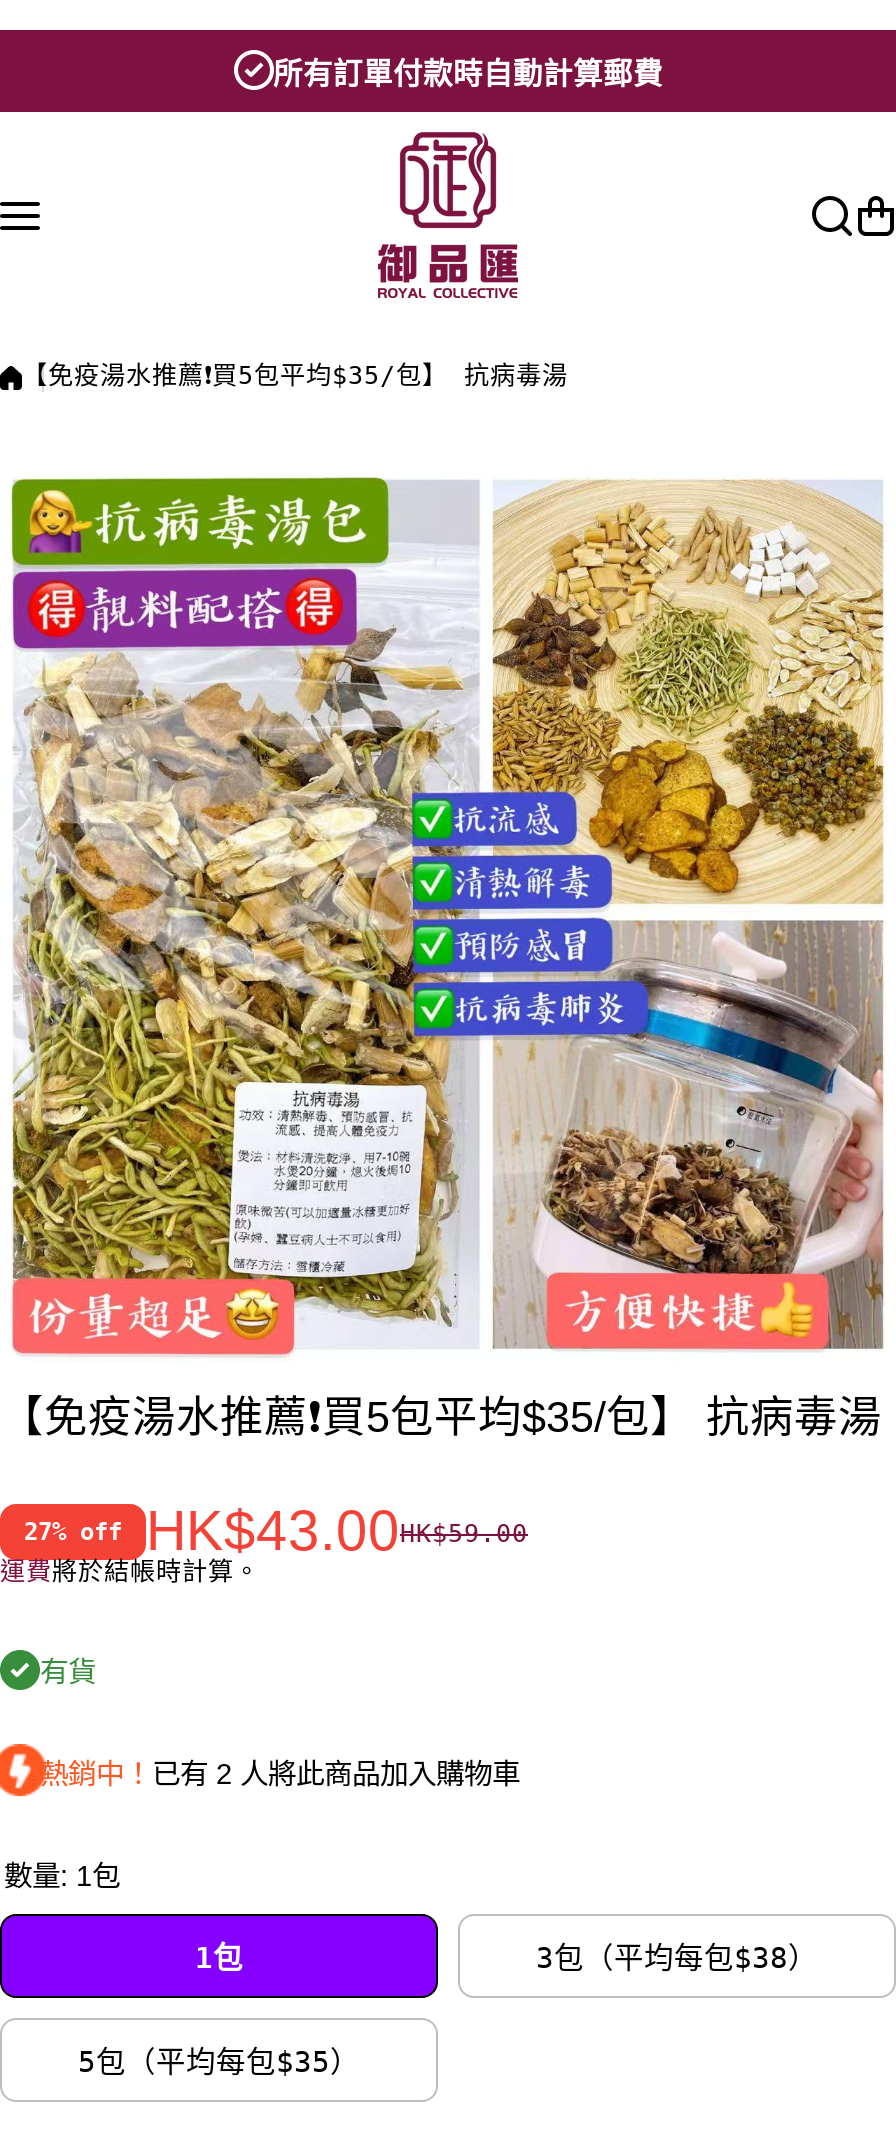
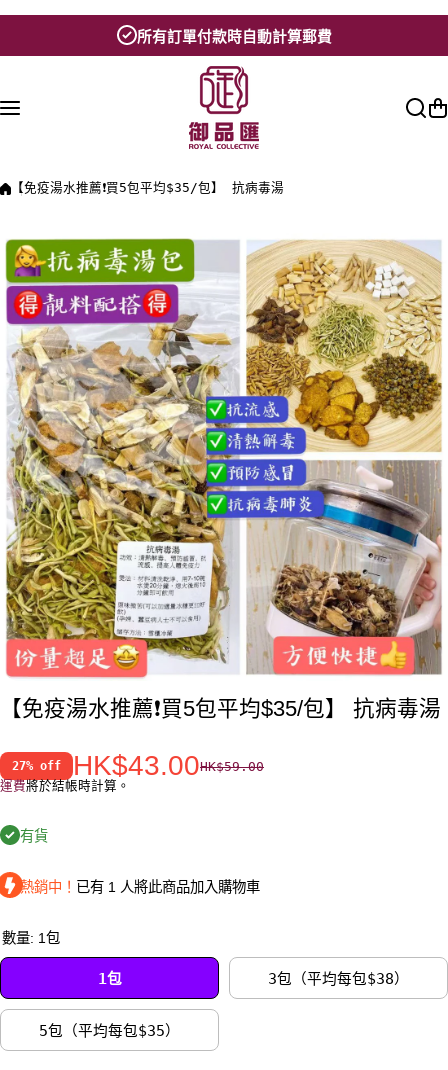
- 熱銷中！已有2人將此商品加入購物車
+ 熱銷中！已有1人將此商品加入購物車
